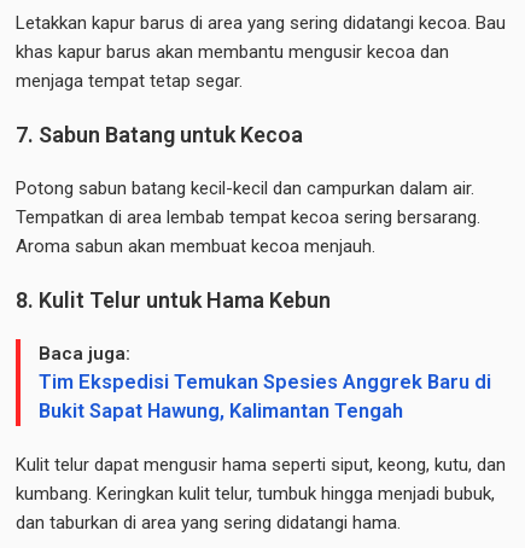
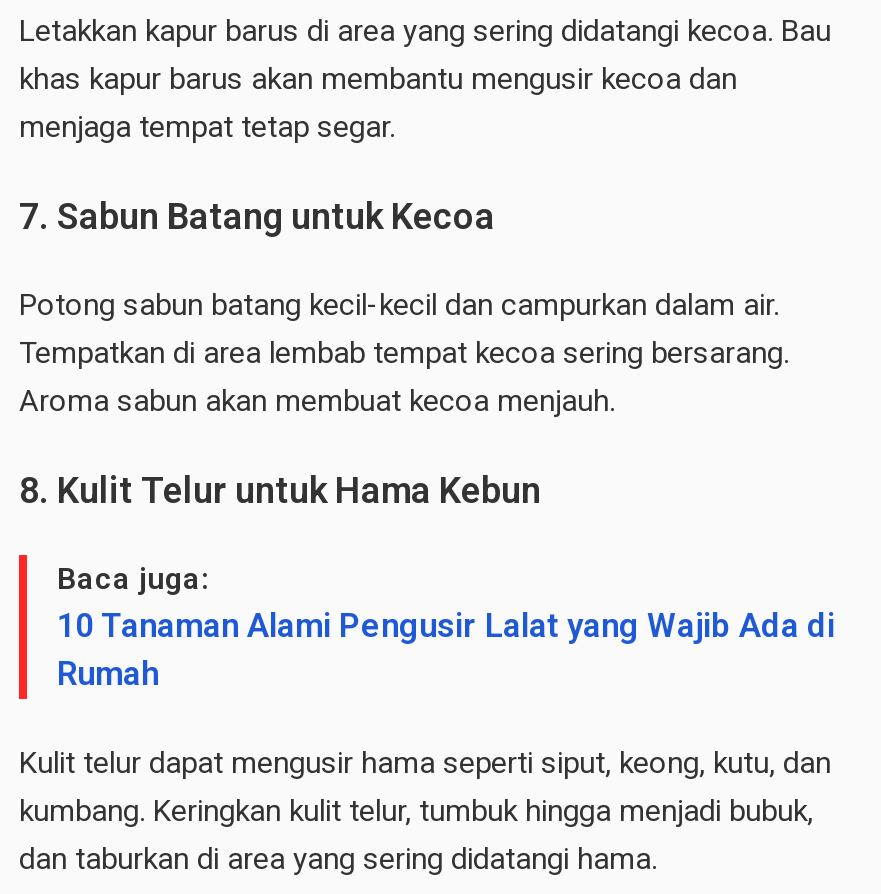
- Tim Ekspedisi Temukan Spesies Anggrek Baru di
- Bukit Sapat Hawung, Kalimantan Tengah
+ 10 Tanaman Alami Pengusir Lalat yang Wajib Ada di
+ Rumah
